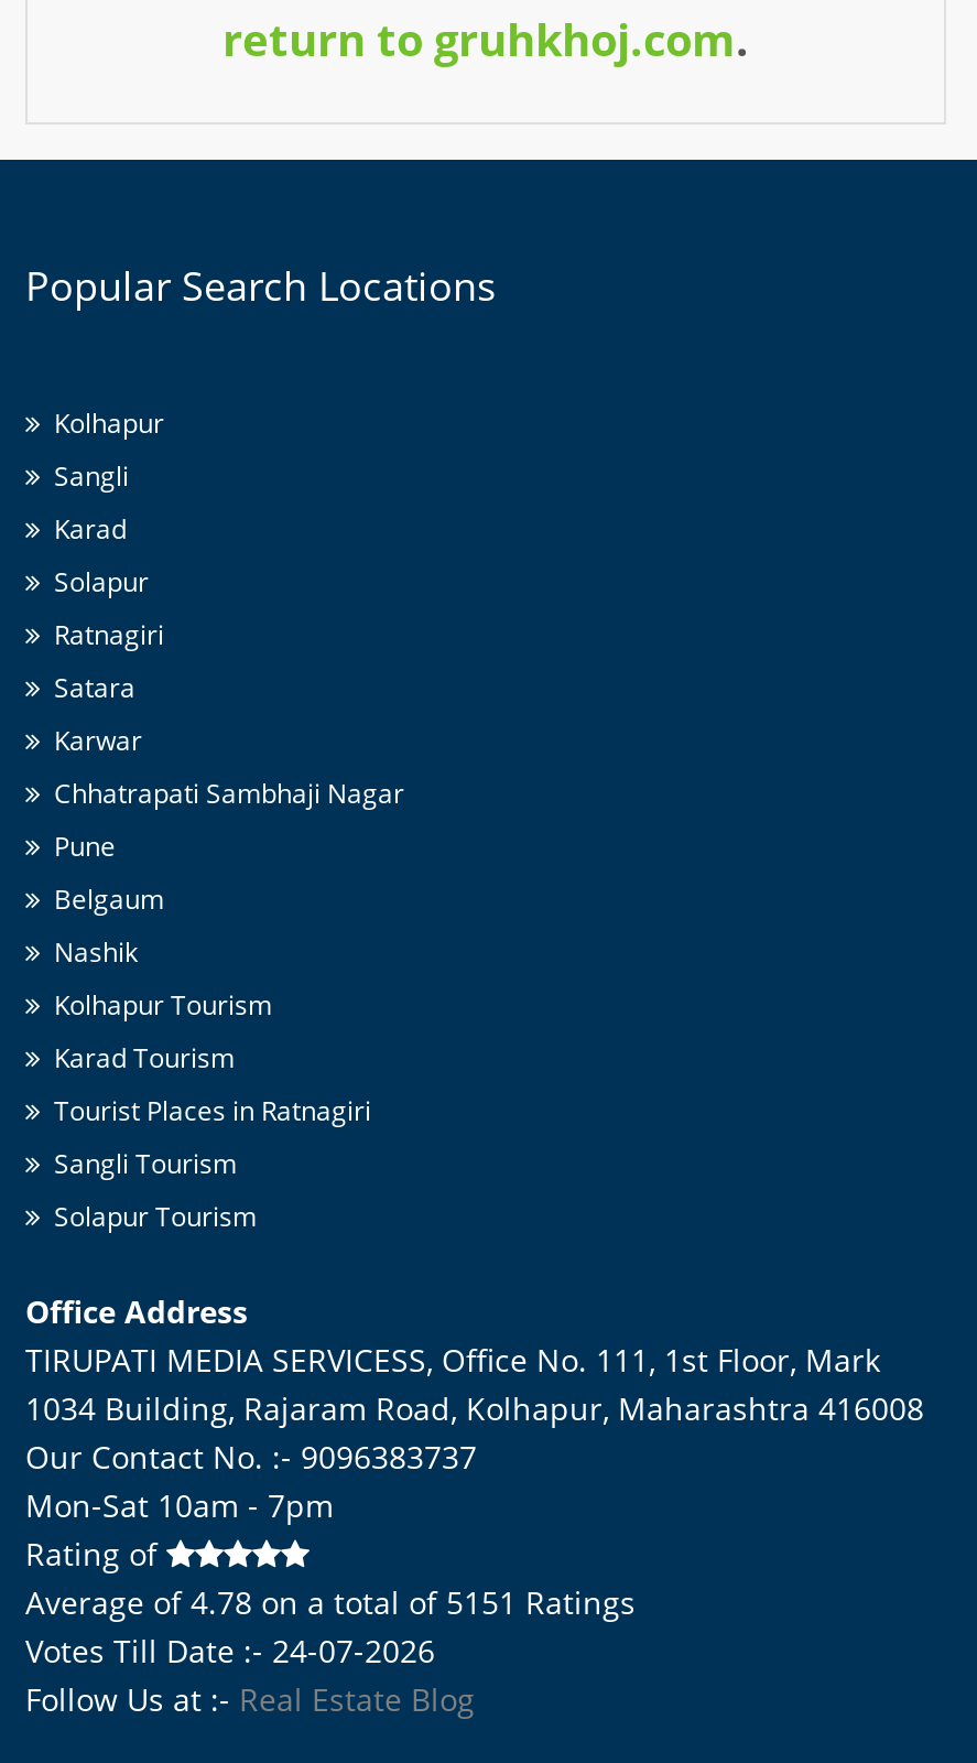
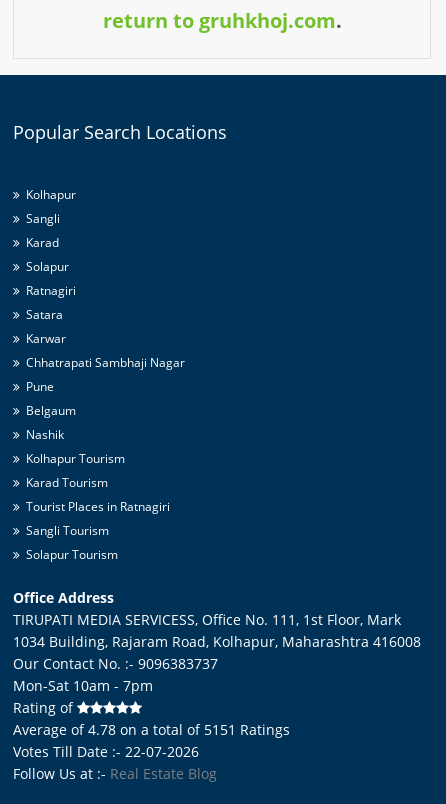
- Votes Till Date :- 24-07-2026
+ Votes Till Date :- 22-07-2026
